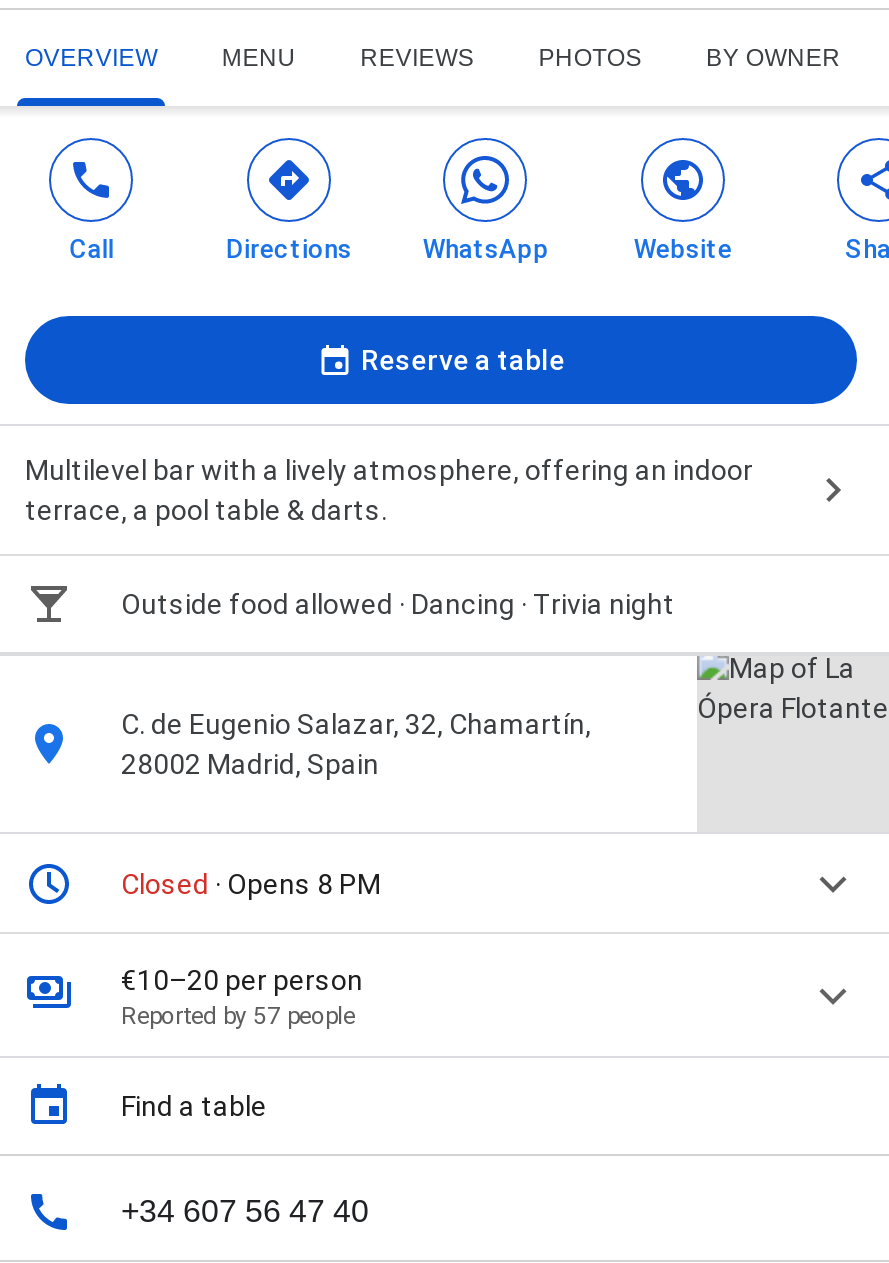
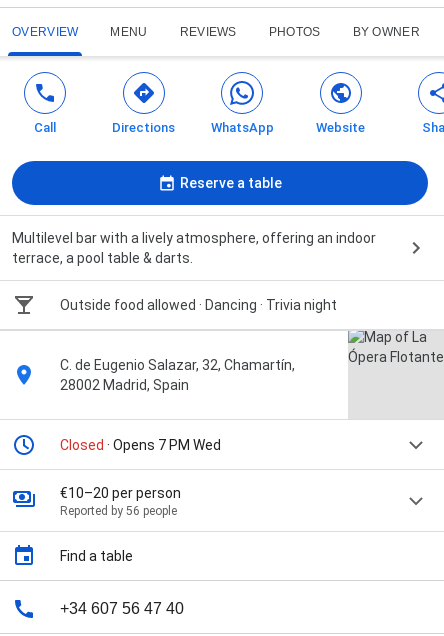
- Closed · Opens 8 PM
+ Closed · Opens 7 PM Wed

- Reported by 57 people
+ Reported by 56 people
